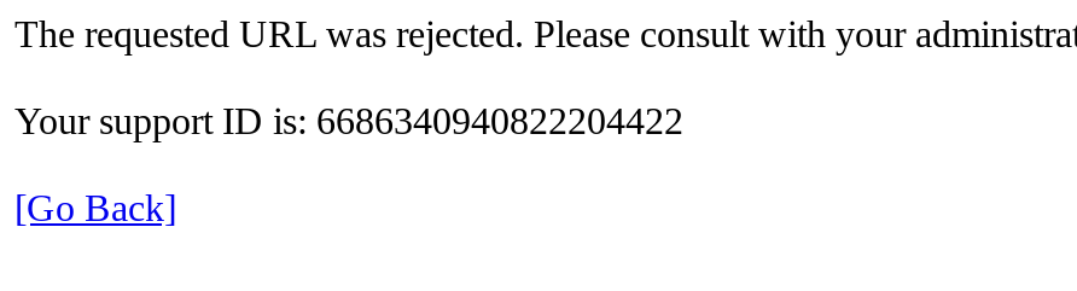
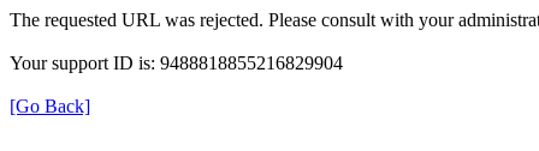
- Your support ID is: 6686340940822204422
+ Your support ID is: 9488818855216829904
